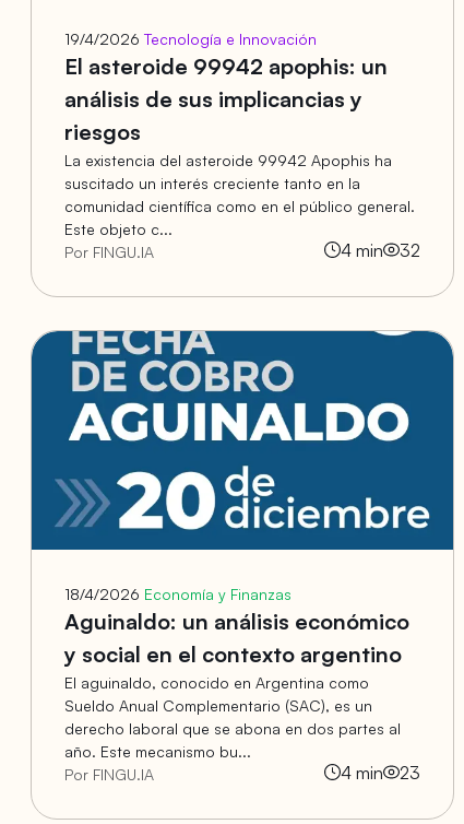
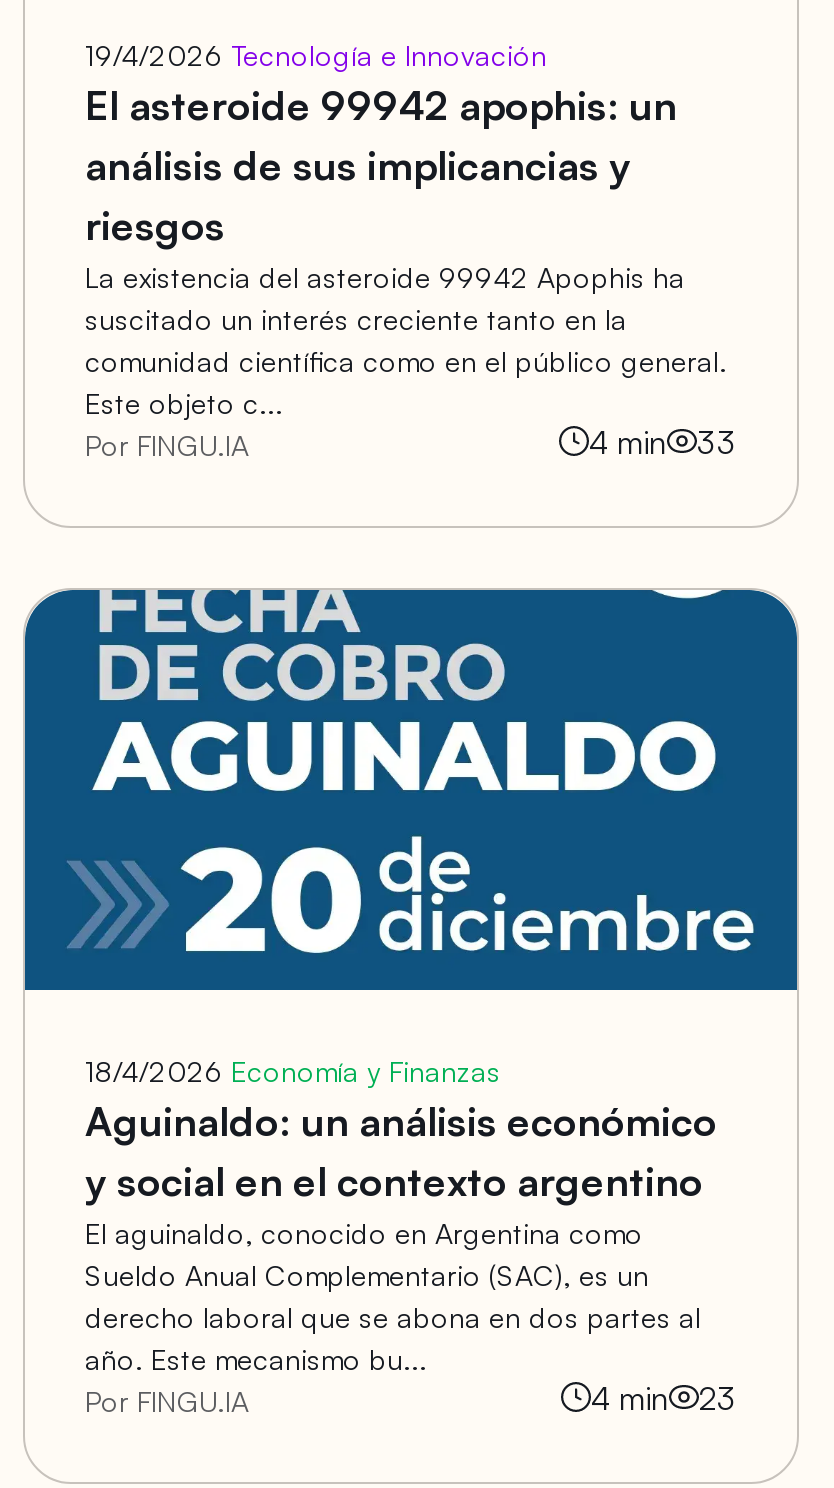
- 4 min 32
+ 4 min 33
